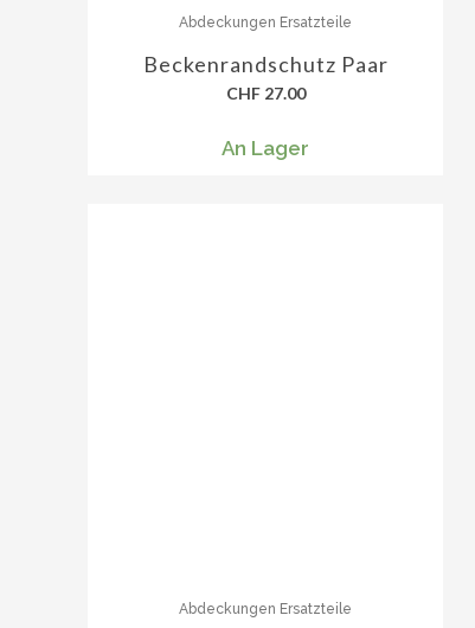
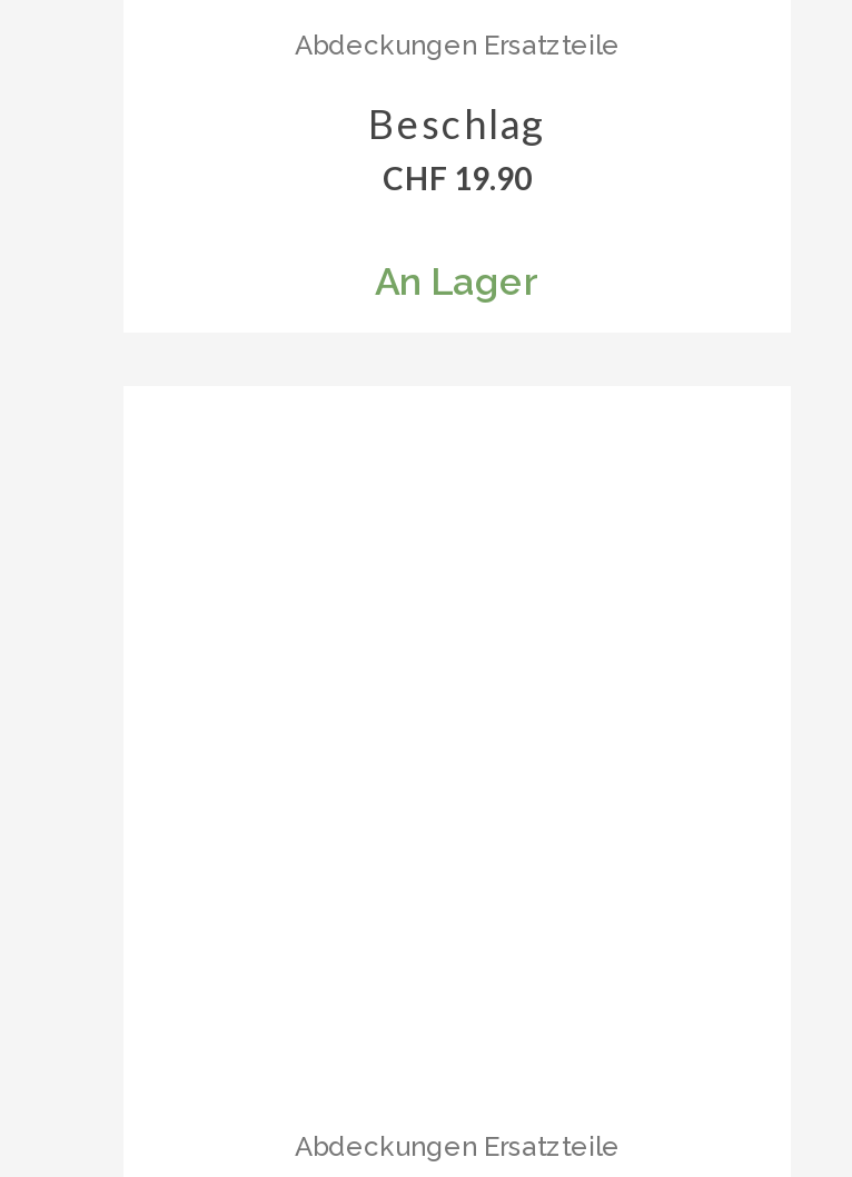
- Beckenrandschutz Paar
- CHF 27.00
+ Beschlag
+ CHF 19.90
